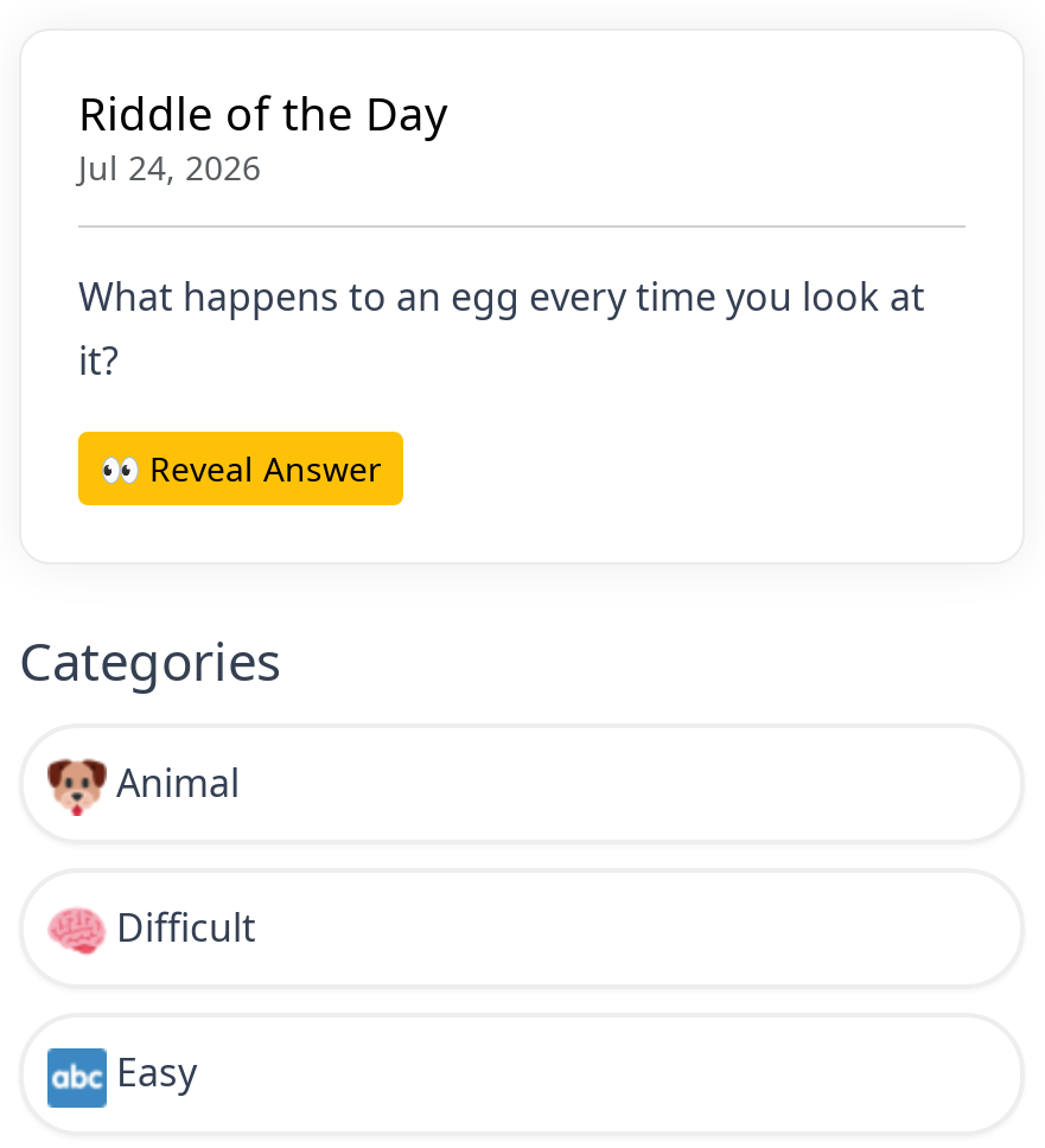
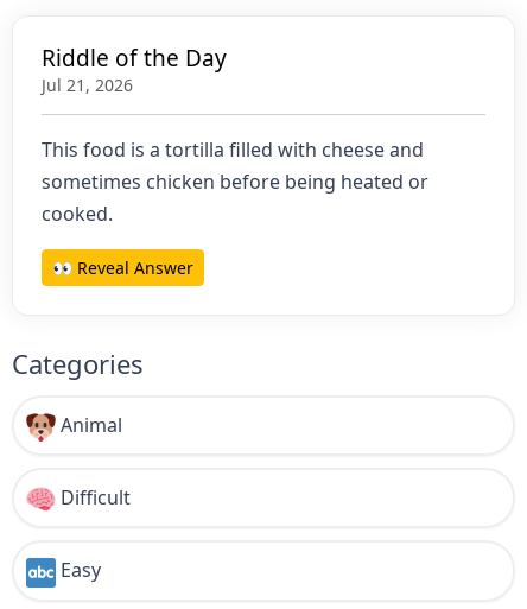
- Jul 24, 2026
+ Jul 21, 2026

- What happens to an egg every time you look at
- it?
+ This food is a tortilla filled with cheese and
+ sometimes chicken before being heated or
+ cooked.
